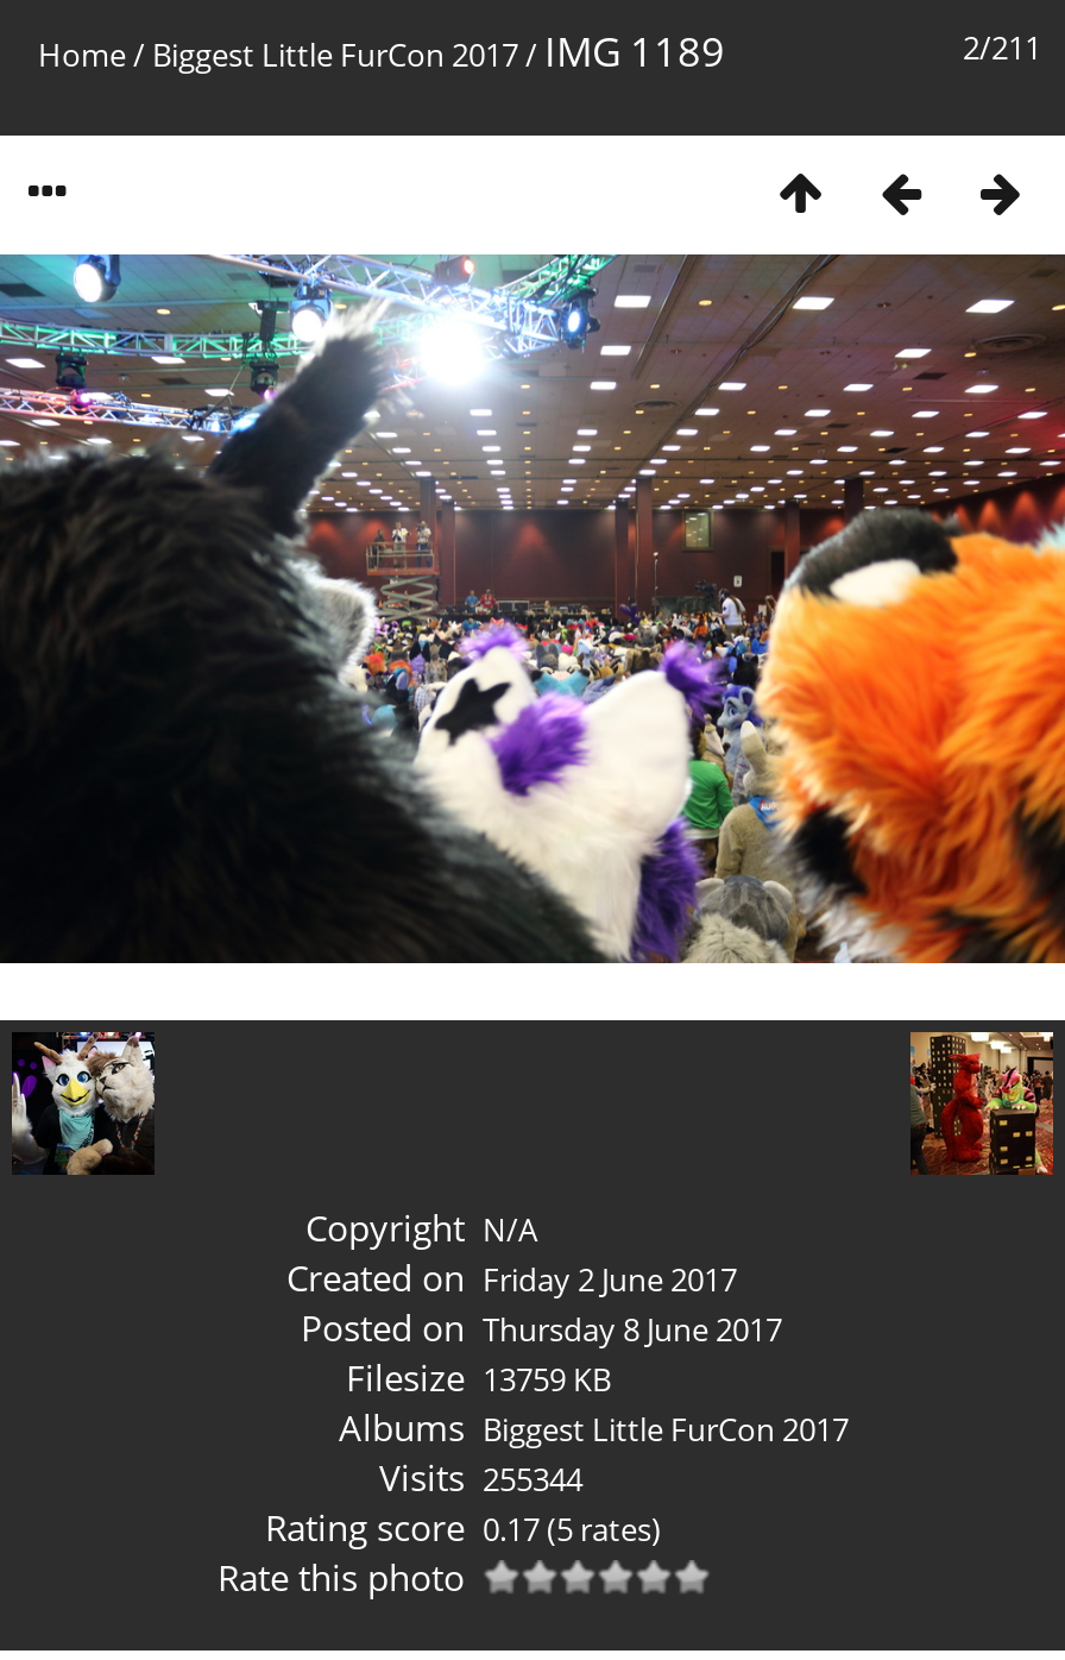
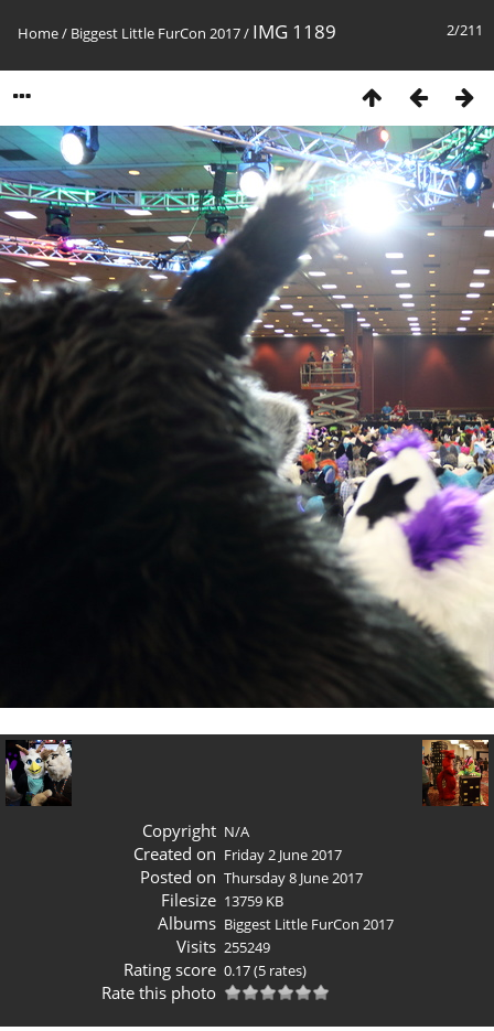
- [image]
+ [image]

- Visits 255344
+ Visits 255249
